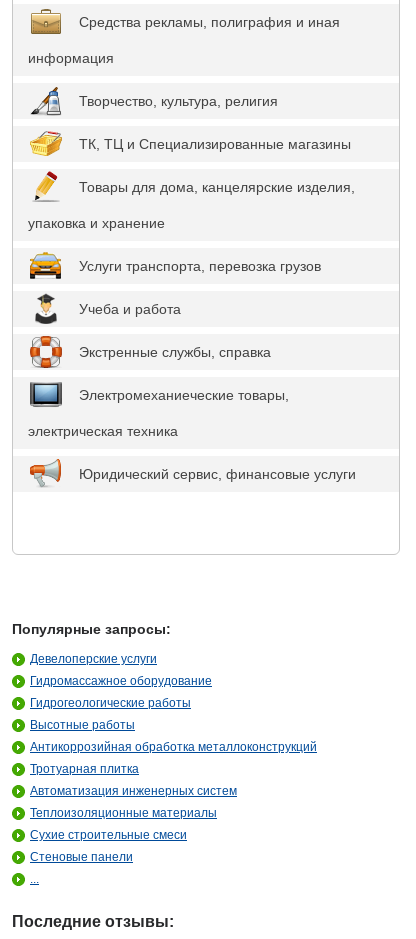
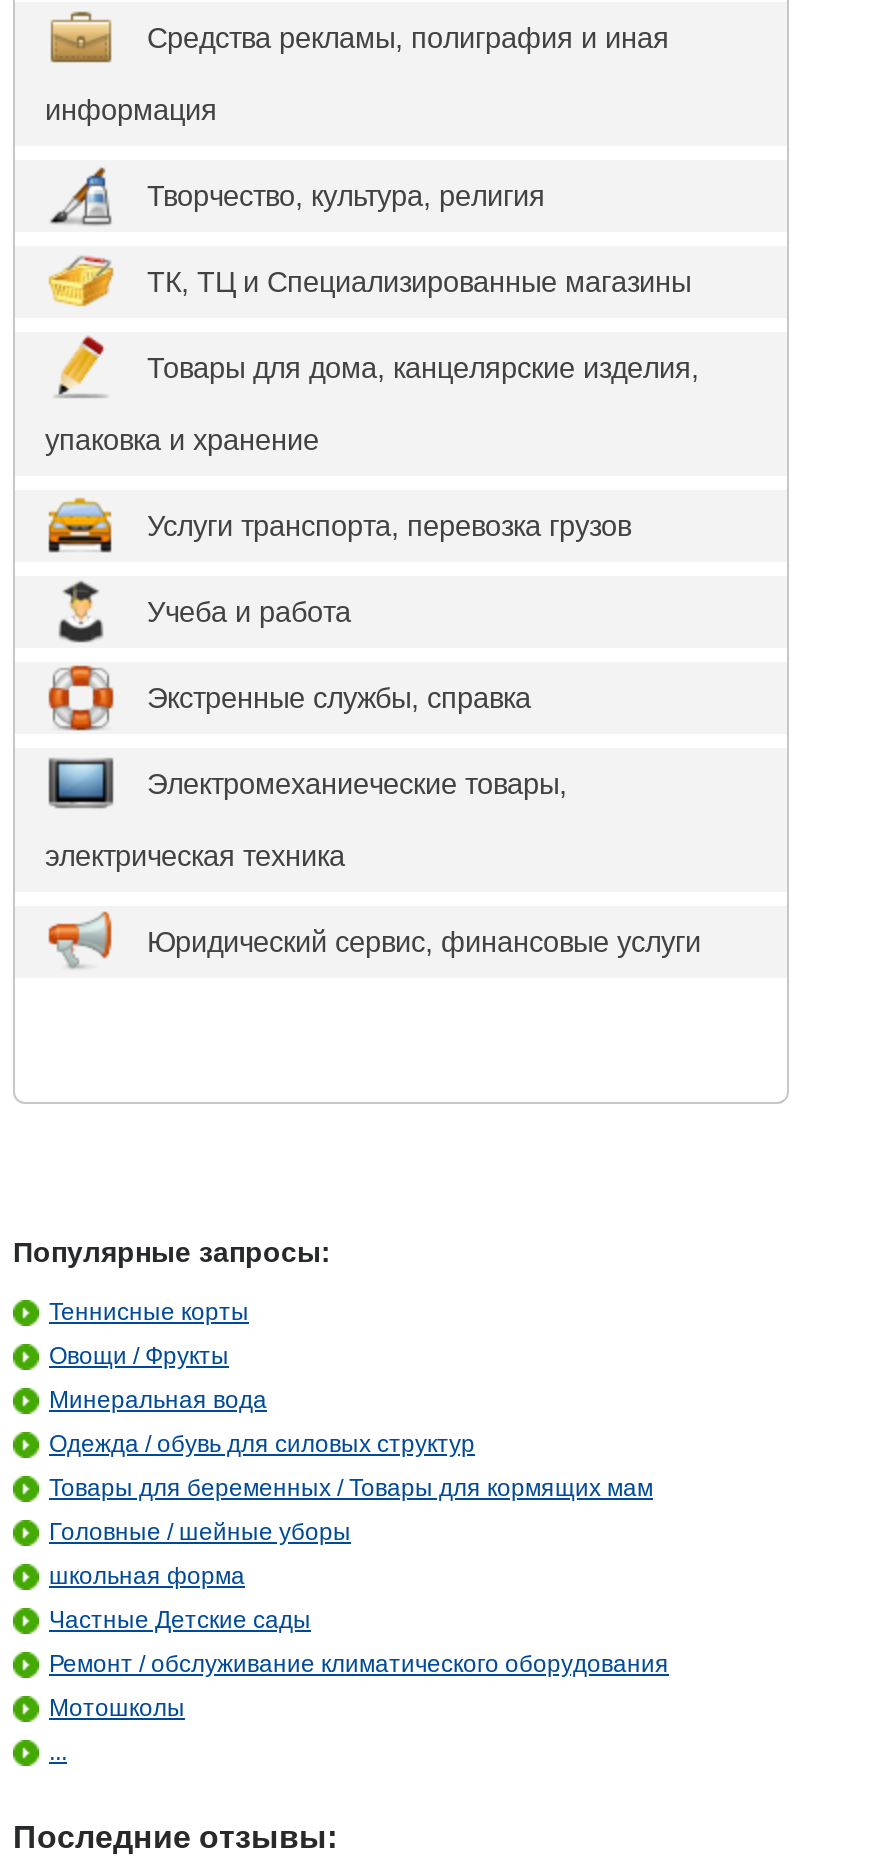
- Девелоперские услуги
+ Теннисные корты

- Гидромассажное оборудование
+ Овощи / Фрукты

- Гидрогеологические работы
+ Минеральная вода

- Высотные работы
+ Одежда / обувь для силовых структур

- Антикоррозийная обработка металлоконструкций
+ Товары для беременных / Товары для кормящих мам

- Тротуарная плитка
+ Головные / шейные уборы

- Автоматизация инженерных систем
+ школьная форма

- Теплоизоляционные материалы
+ Частные Детские сады

- Сухие строительные смеси
+ Ремонт / обслуживание климатического оборудования

- Стеновые панели
+ Мотошколы
